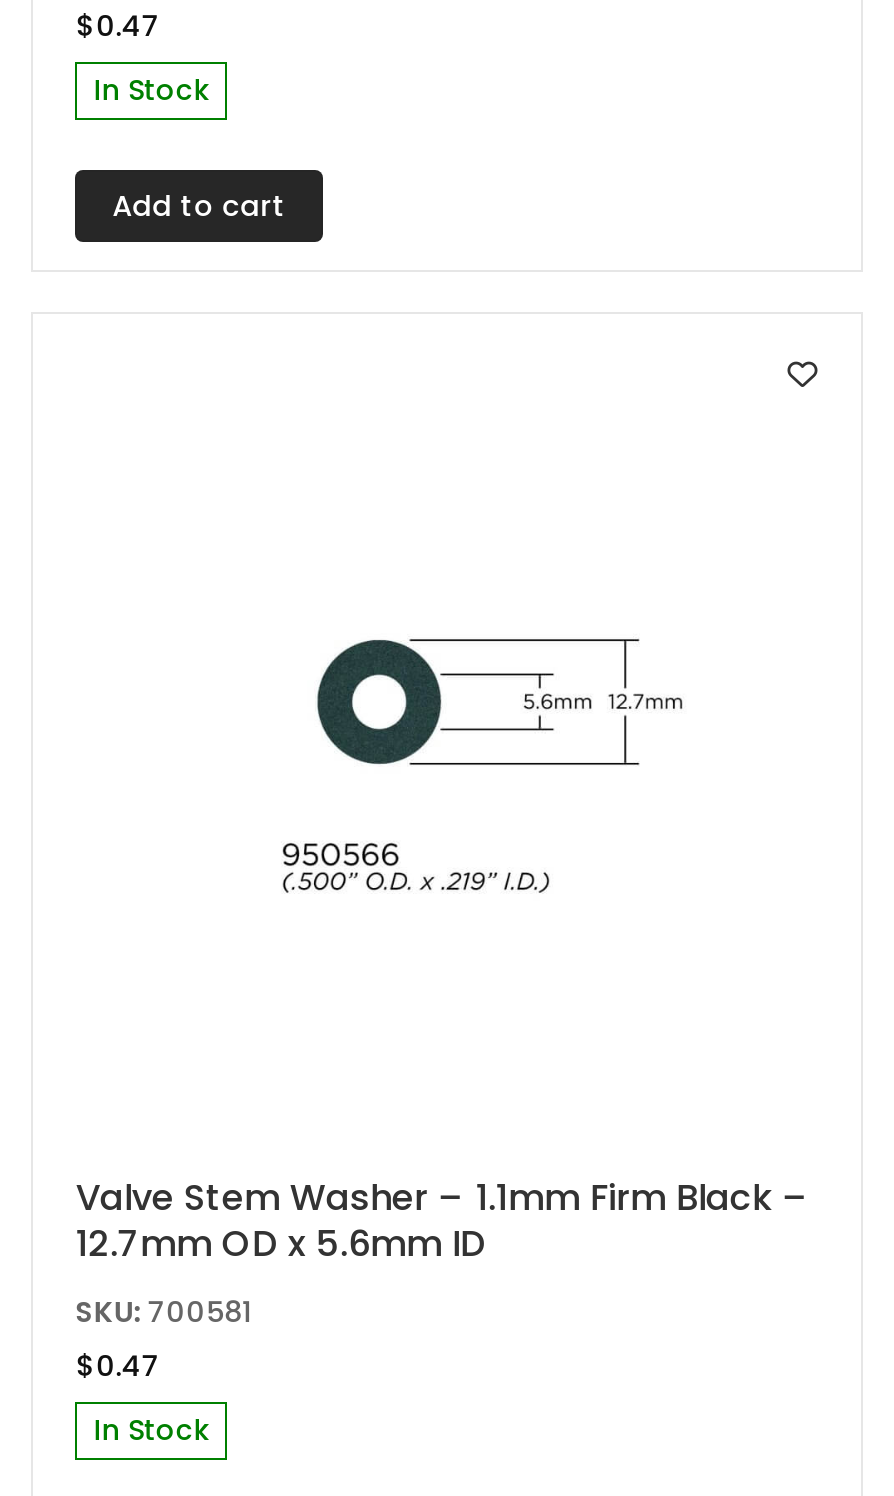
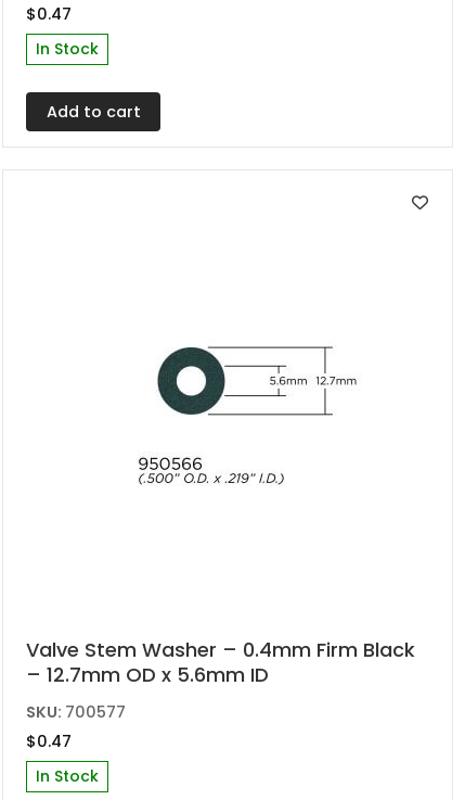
- Valve Stem Washer – 1.1mm Firm Black –
- 12.7mm OD x 5.6mm ID
- SKU: 700581
+ Valve Stem Washer – 0.4mm Firm Black
+ – 12.7mm OD x 5.6mm ID
+ SKU: 700577
